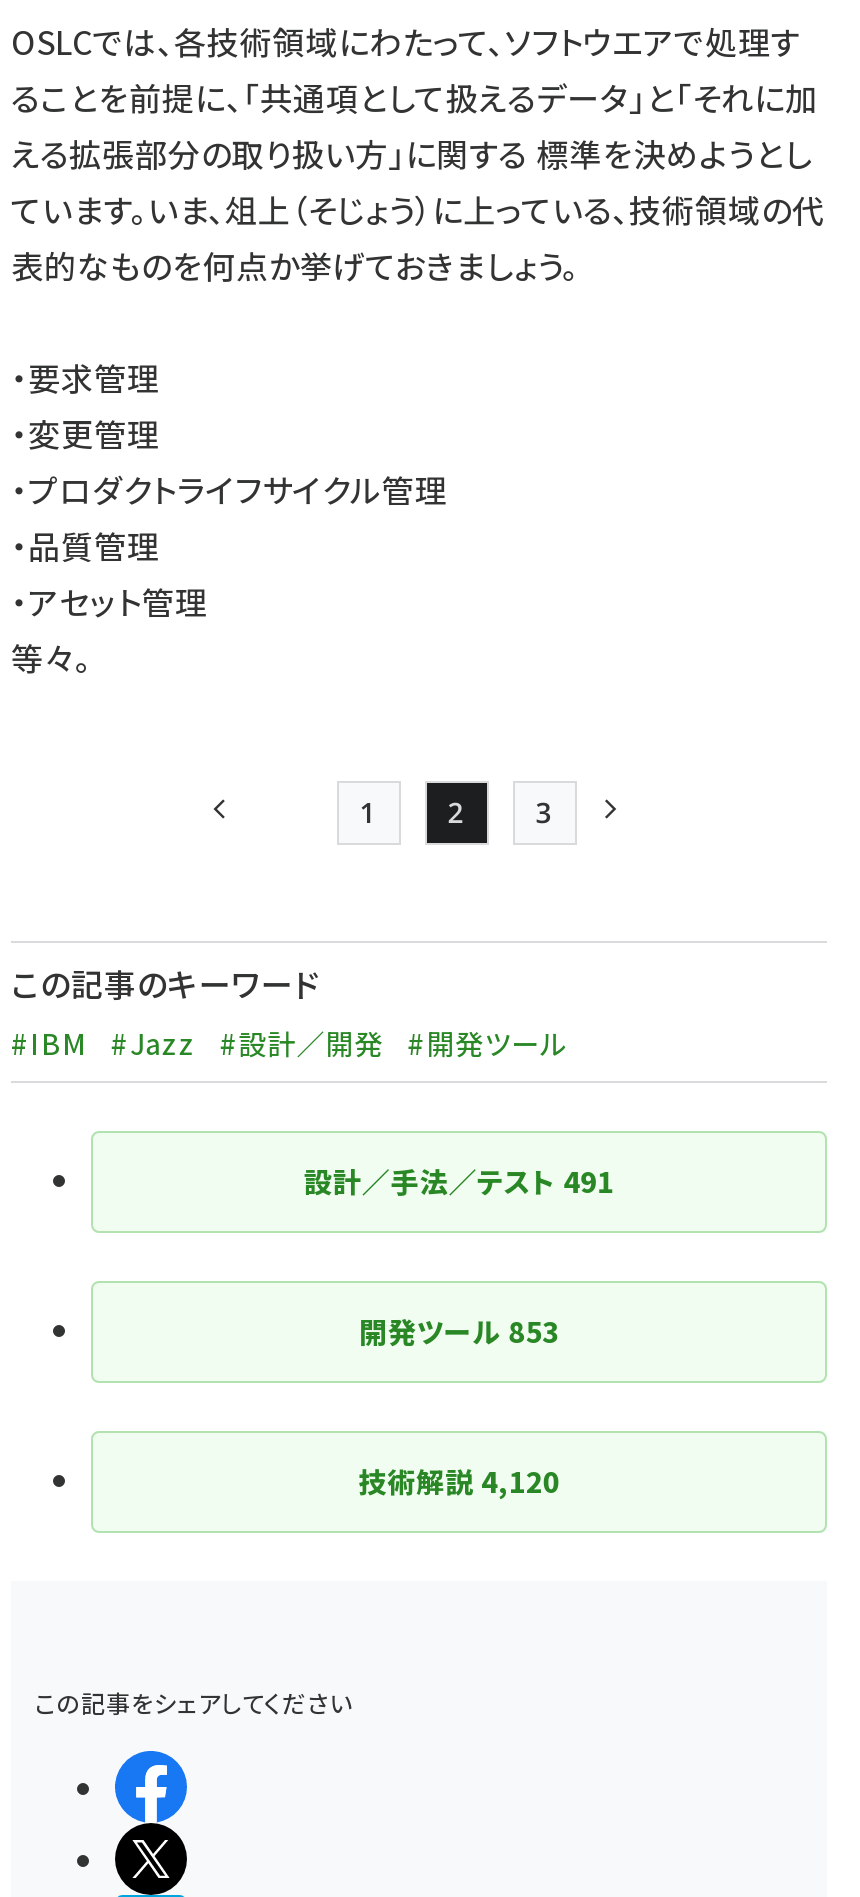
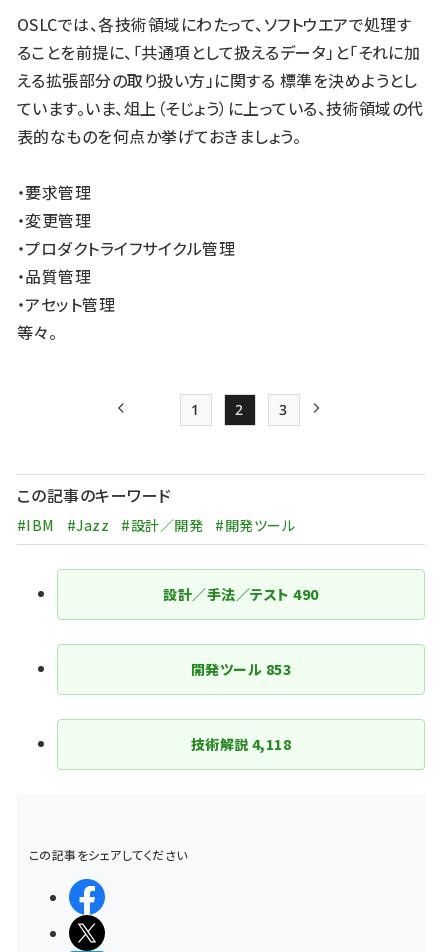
- 設計／手法／テスト491
+ 設計／手法／テスト490

- 技術解説4,120
+ 技術解説4,118
